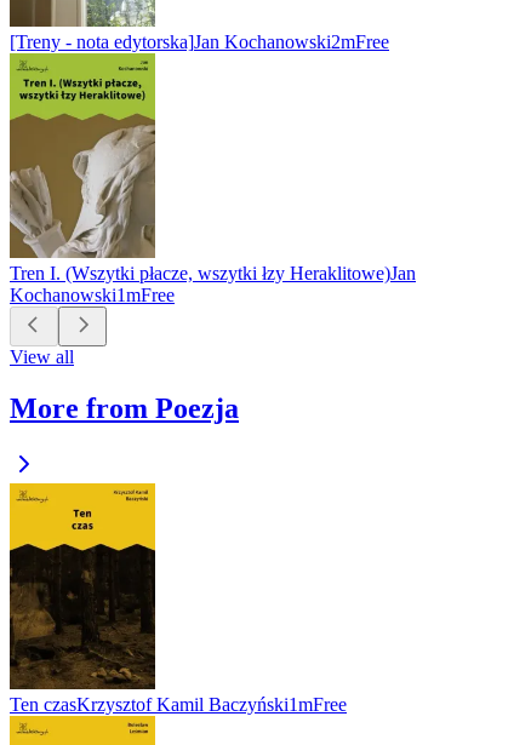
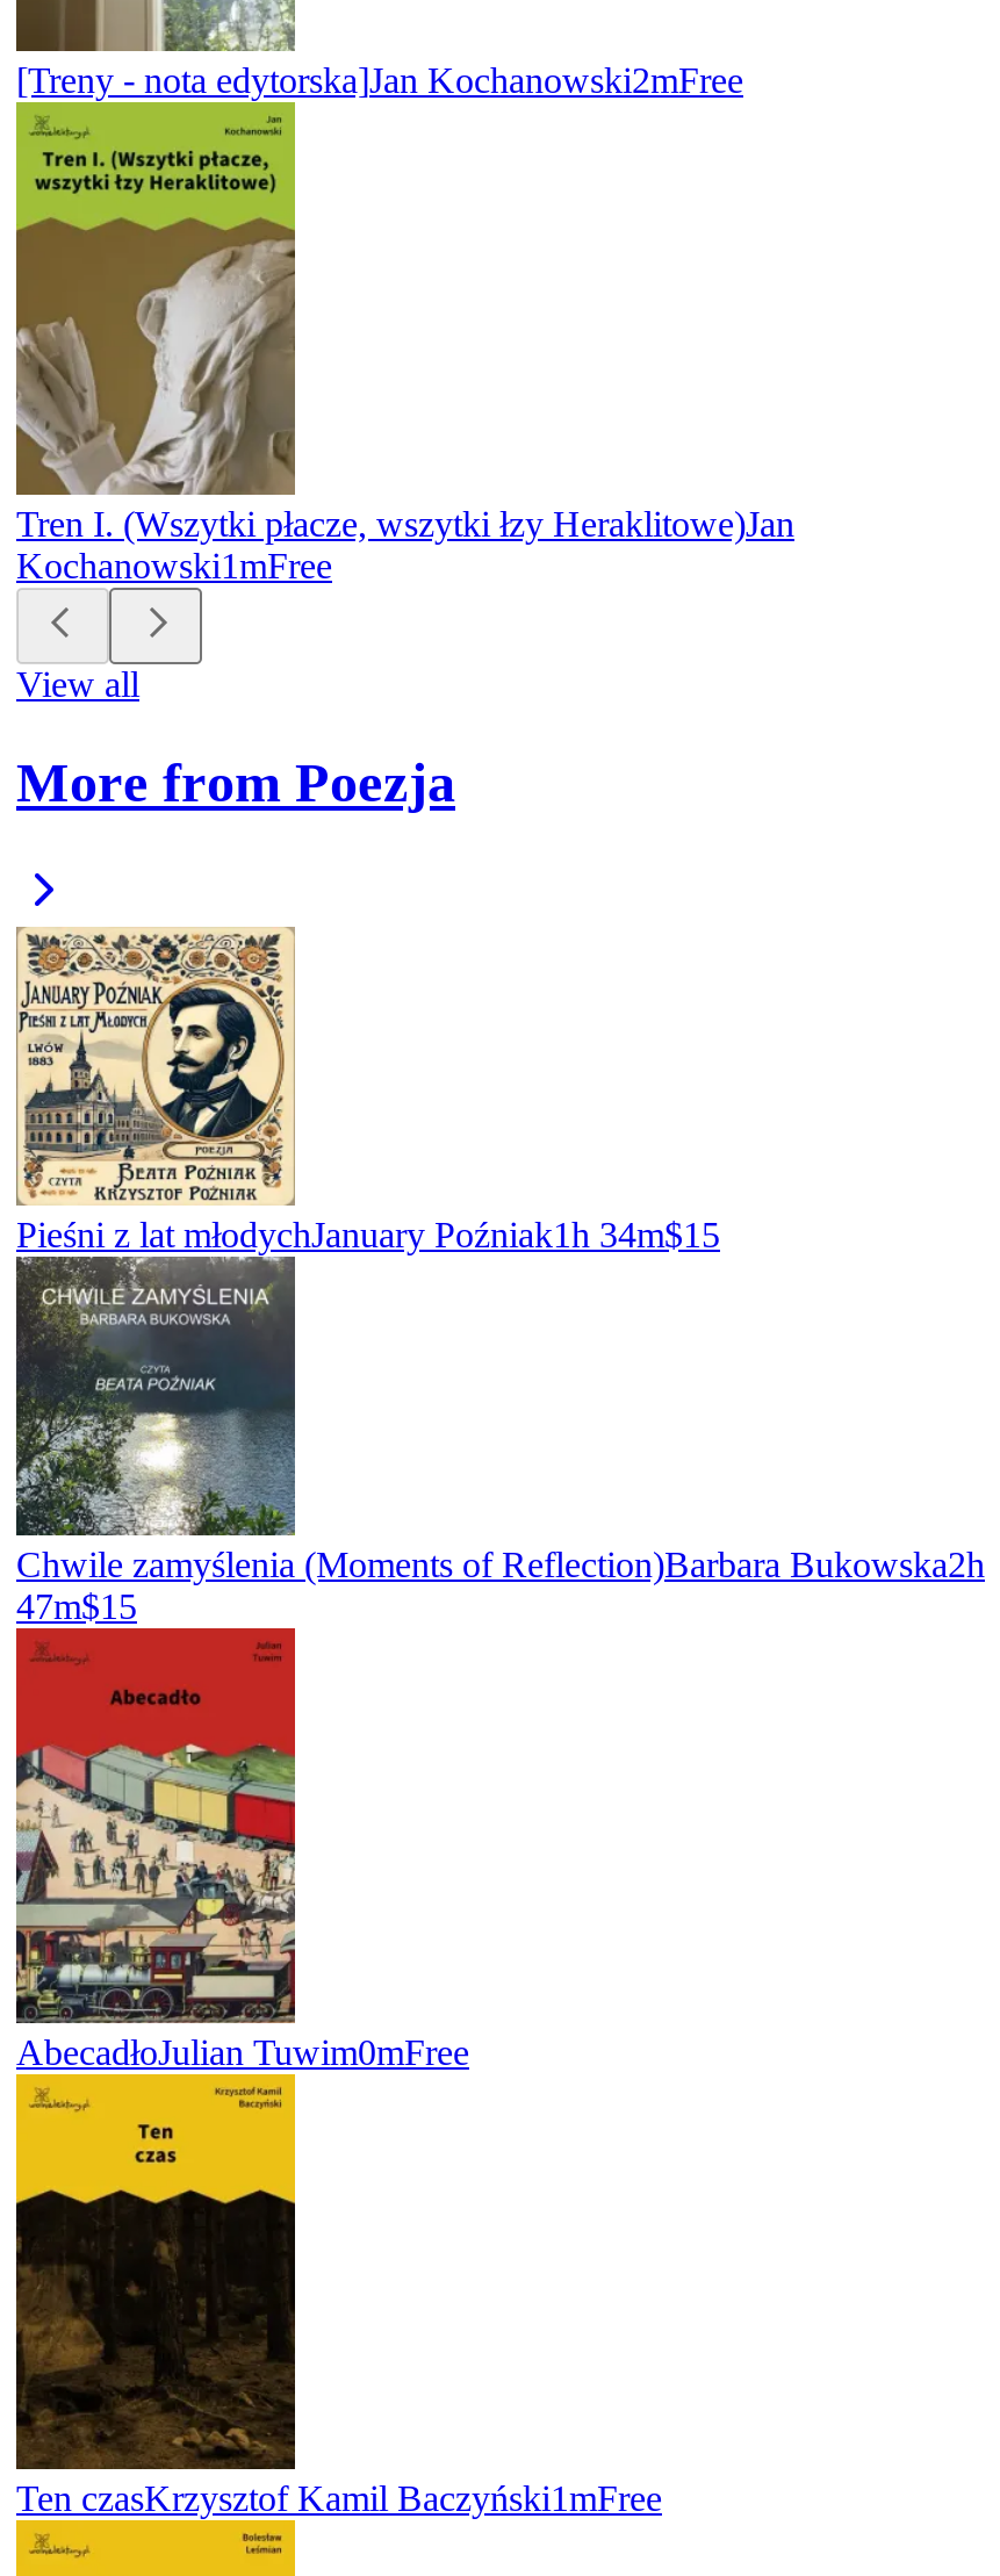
+ [image]
+ Chwile zamyślenia (Moments of Reflection)Barbara Bukowska2h
+ 47m$15

+ [image]
+ AbecadłoJulian Tuwim0mFree

+ [image]
+ Pieśni z lat młodychJanuary Poźniak1h 34m$15
